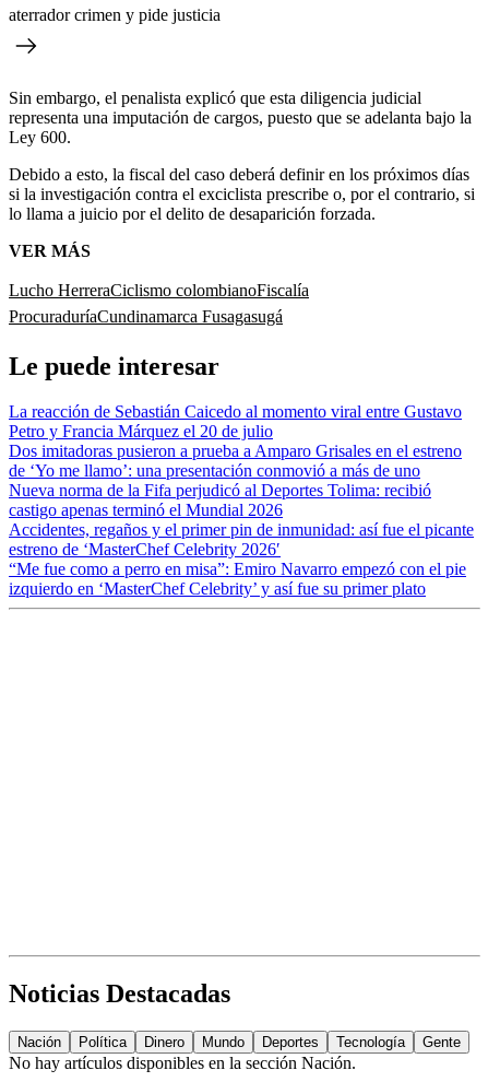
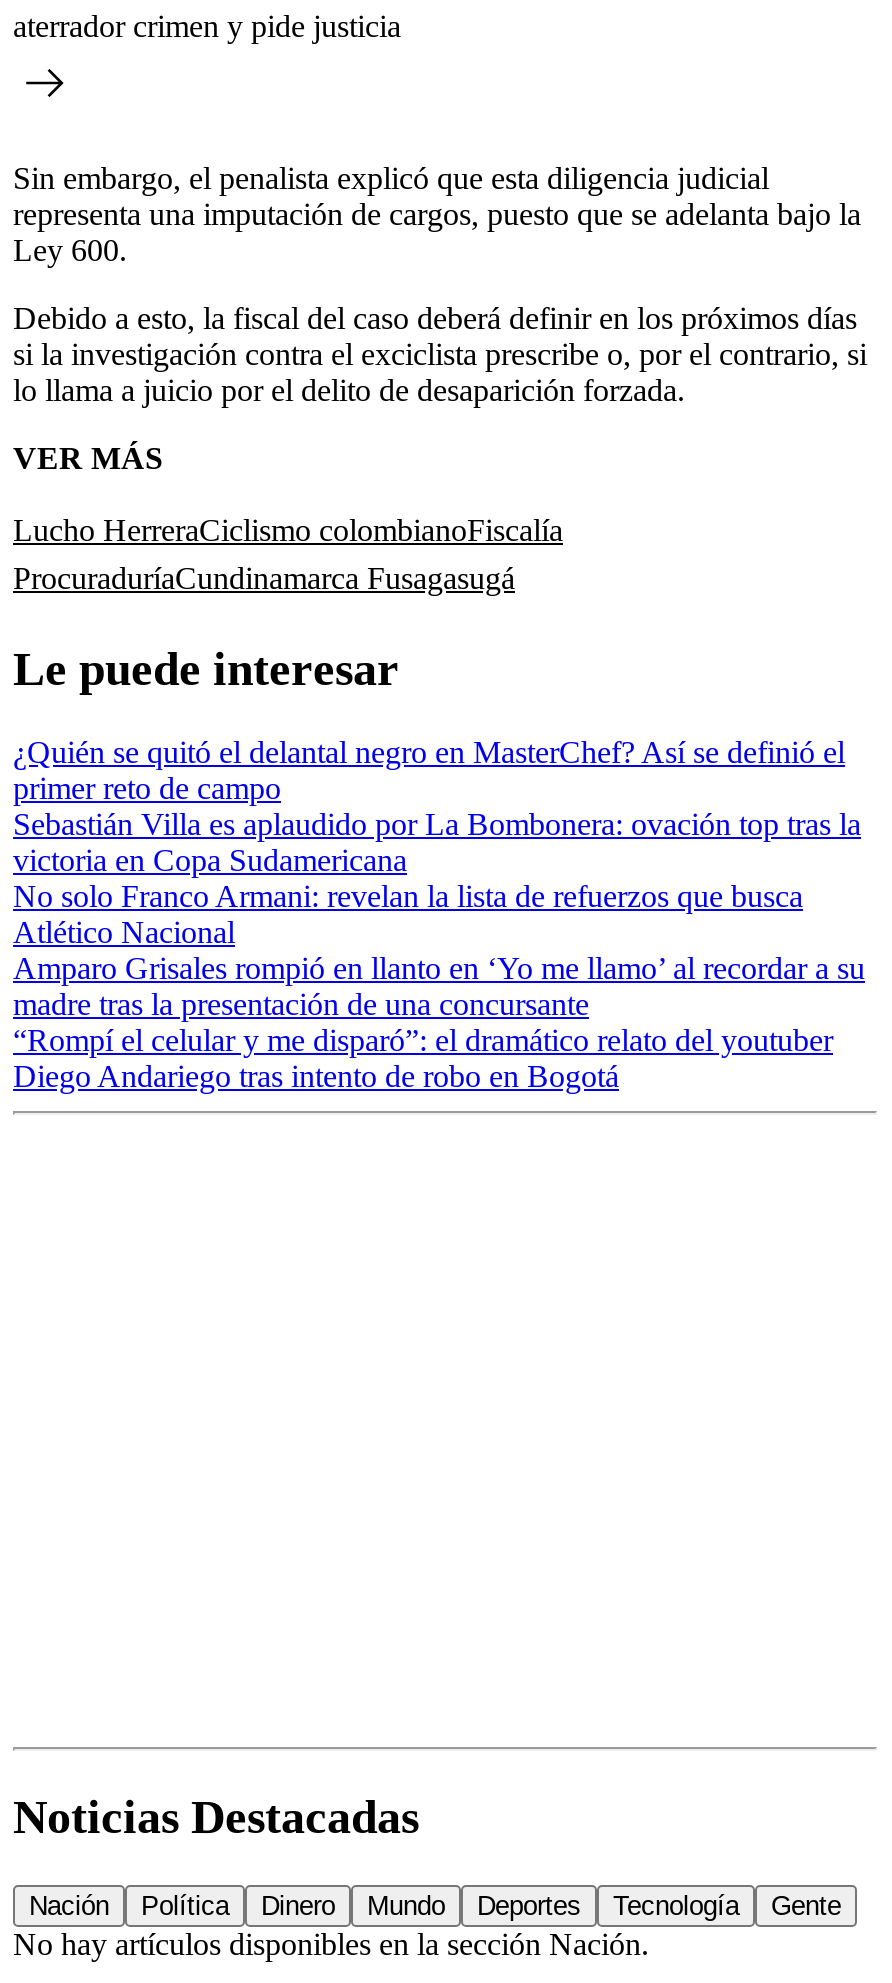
- La reacción de Sebastián Caicedo al momento viral entre Gustavo
- Petro y Francia Márquez el 20 de julio
- Dos imitadoras pusieron a prueba a Amparo Grisales en el estreno
- de ‘Yo me llamo’: una presentación conmovió a más de uno
- Nueva norma de la Fifa perjudicó al Deportes Tolima: recibió
- castigo apenas terminó el Mundial 2026
- Accidentes, regaños y el primer pin de inmunidad: así fue el picante
- estreno de ‘MasterChef Celebrity 2026′
- “Me fue como a perro en misa”: Emiro Navarro empezó con el pie
- izquierdo en ‘MasterChef Celebrity’ y así fue su primer plato
+ ¿Quién se quitó el delantal negro en MasterChef? Así se definió el
+ primer reto de campo
+ Sebastián Villa es aplaudido por La Bombonera: ovación top tras la
+ victoria en Copa Sudamericana
+ No solo Franco Armani: revelan la lista de refuerzos que busca
+ Atlético Nacional
+ Amparo Grisales rompió en llanto en ‘Yo me llamo’ al recordar a su
+ madre tras la presentación de una concursante
+ “Rompí el celular y me disparó”: el dramático relato del youtuber
+ Diego Andariego tras intento de robo en Bogotá
